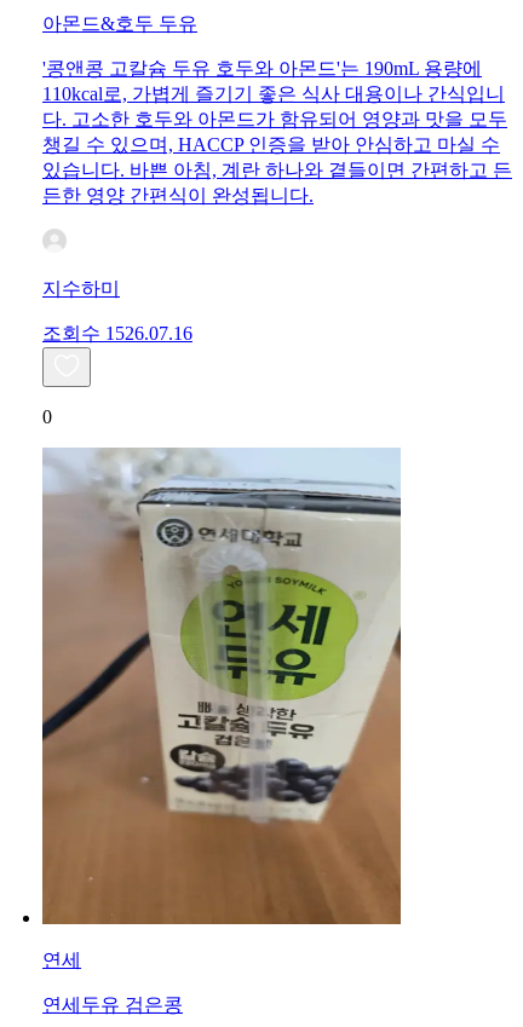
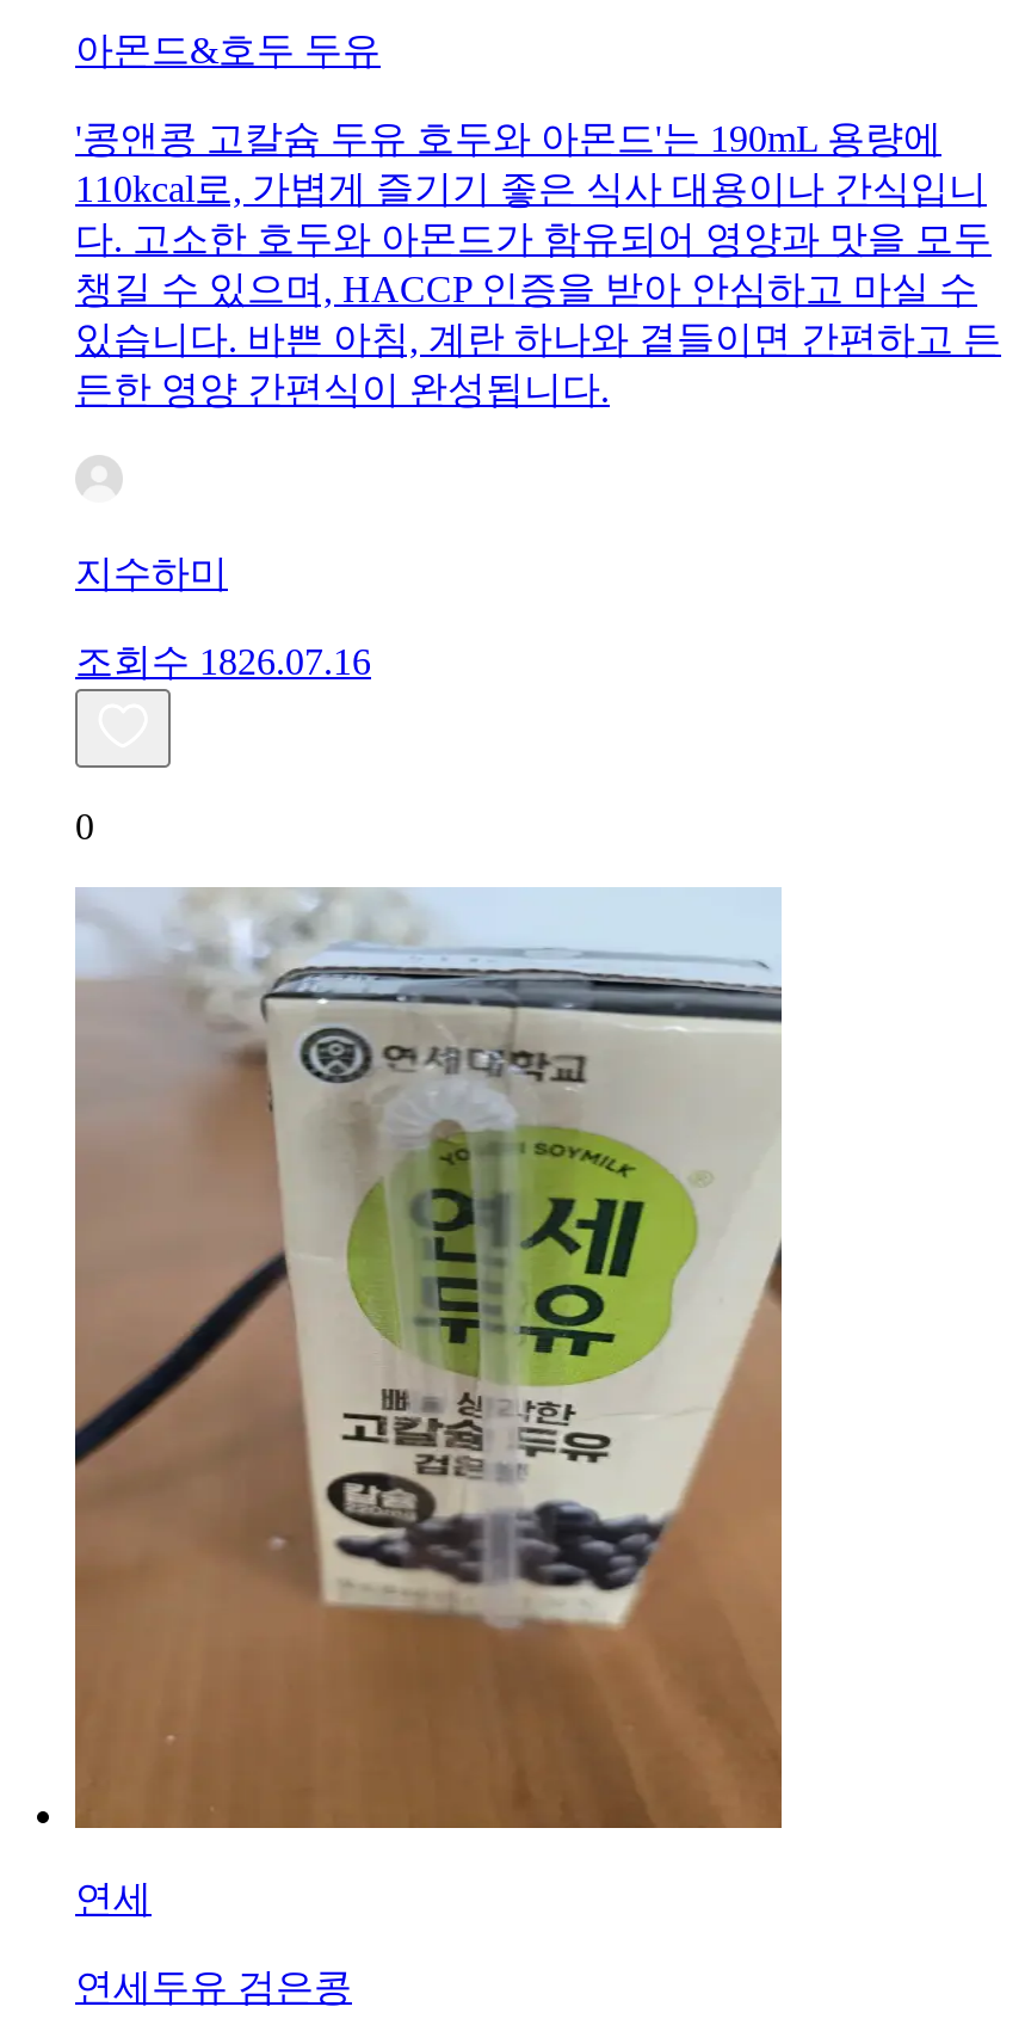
- 조회수 1526.07.16
+ 조회수 1826.07.16
